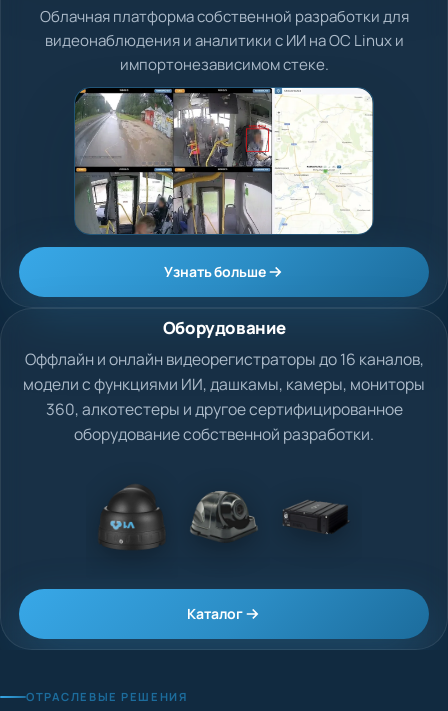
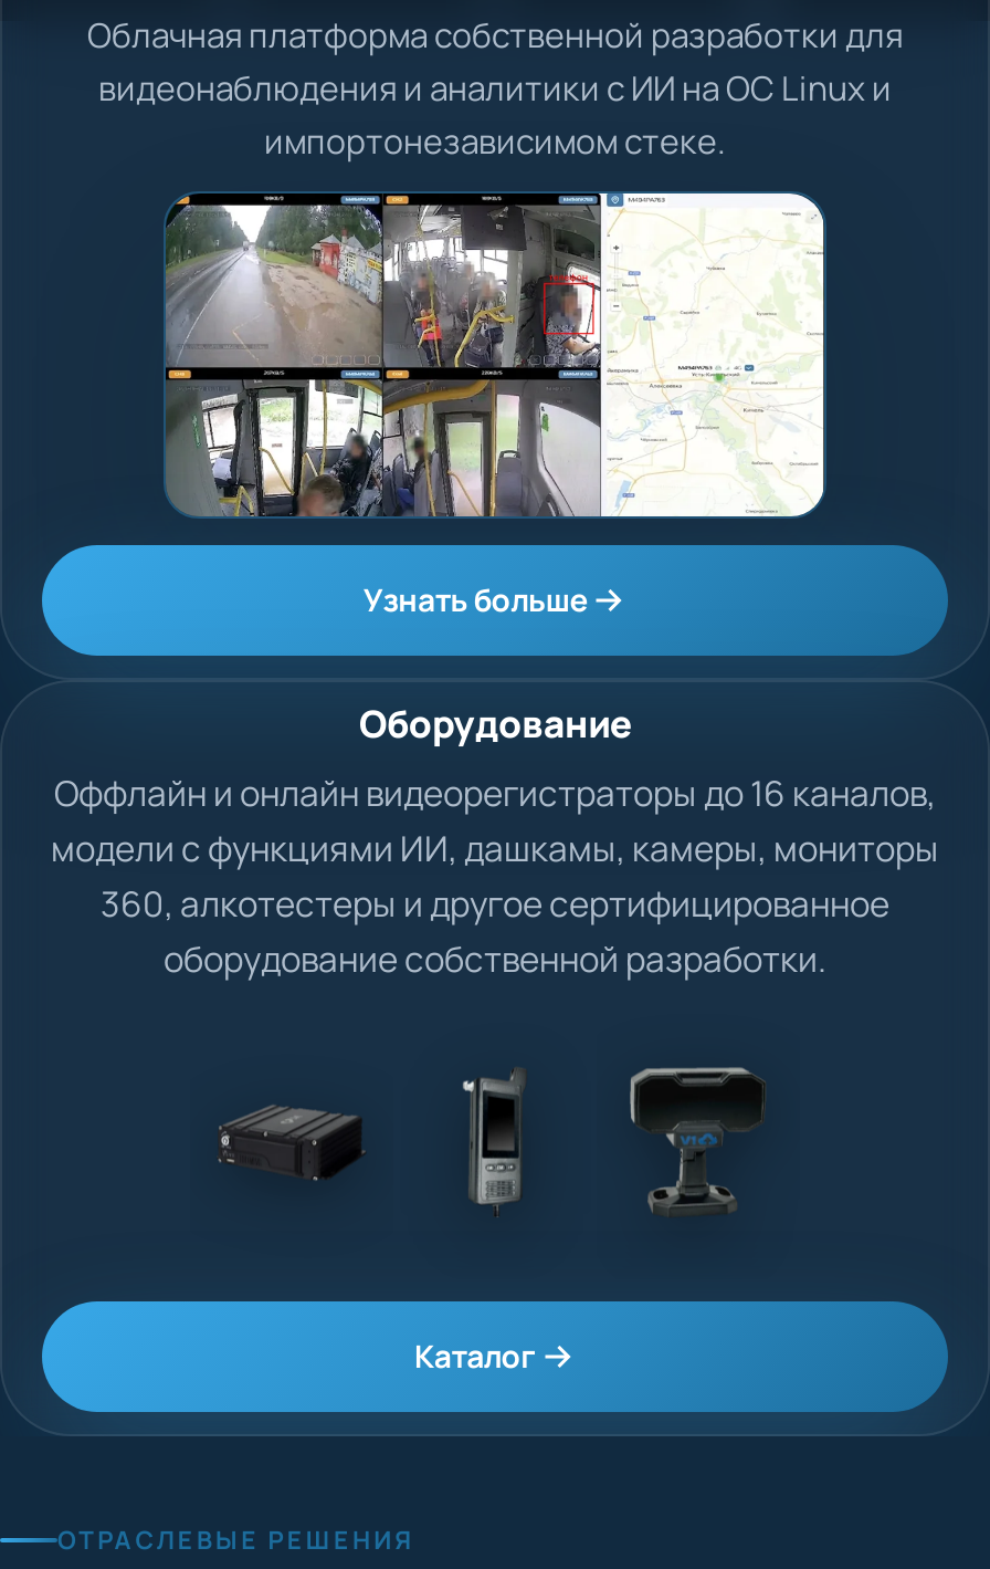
- [image]
+ [image]

- [image]
+ [image]

- [image]
+ [image]
